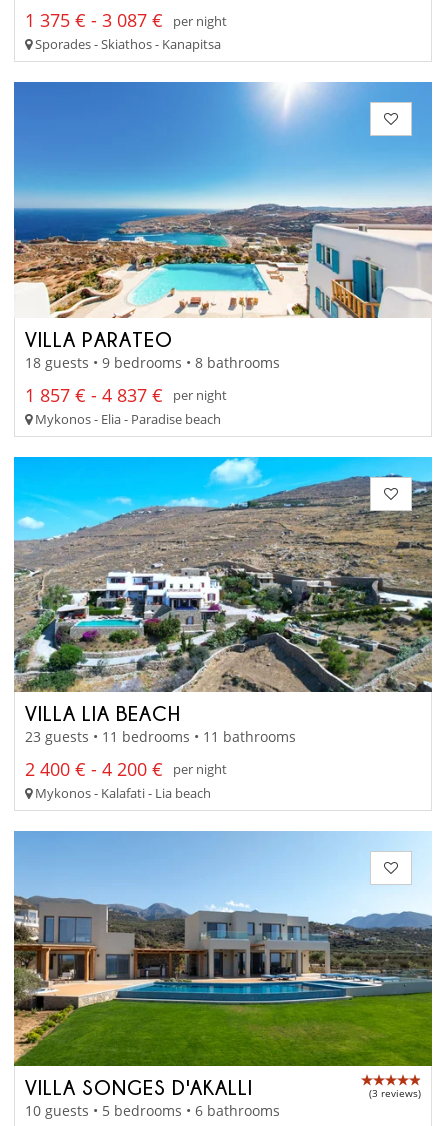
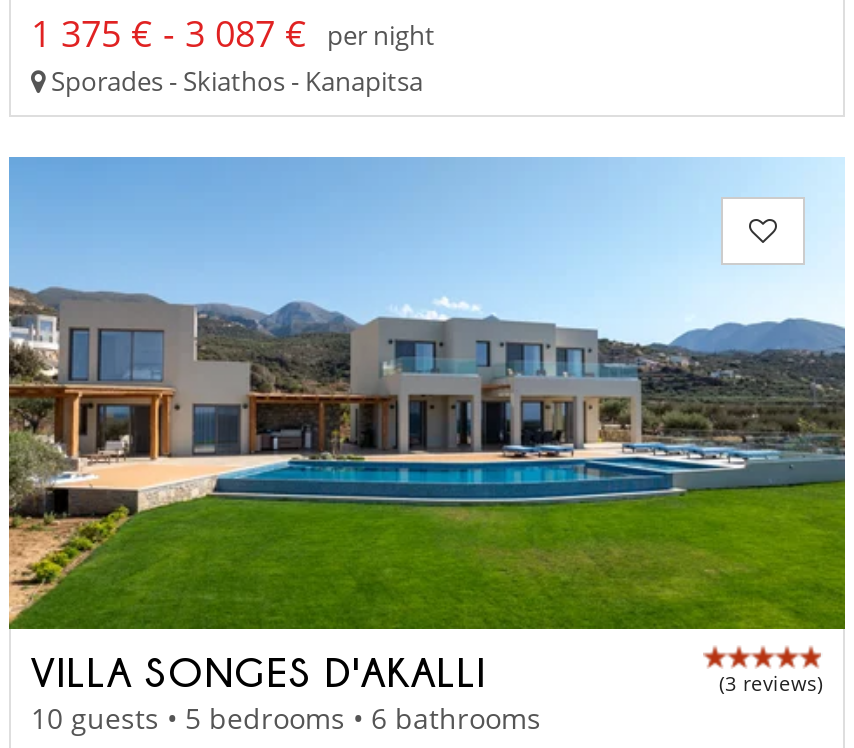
- [image]
- VILLA PARATEO
- 18 guests • 9 bedrooms • 8 bathrooms
- 1 857 € - 4 837 € per night
- Mykonos - Elia - Paradise beach

- [image]
- VILLA LIA BEACH
- 23 guests • 11 bedrooms • 11 bathrooms
- 2 400 € - 4 200 € per night
- Mykonos - Kalafati - Lia beach
